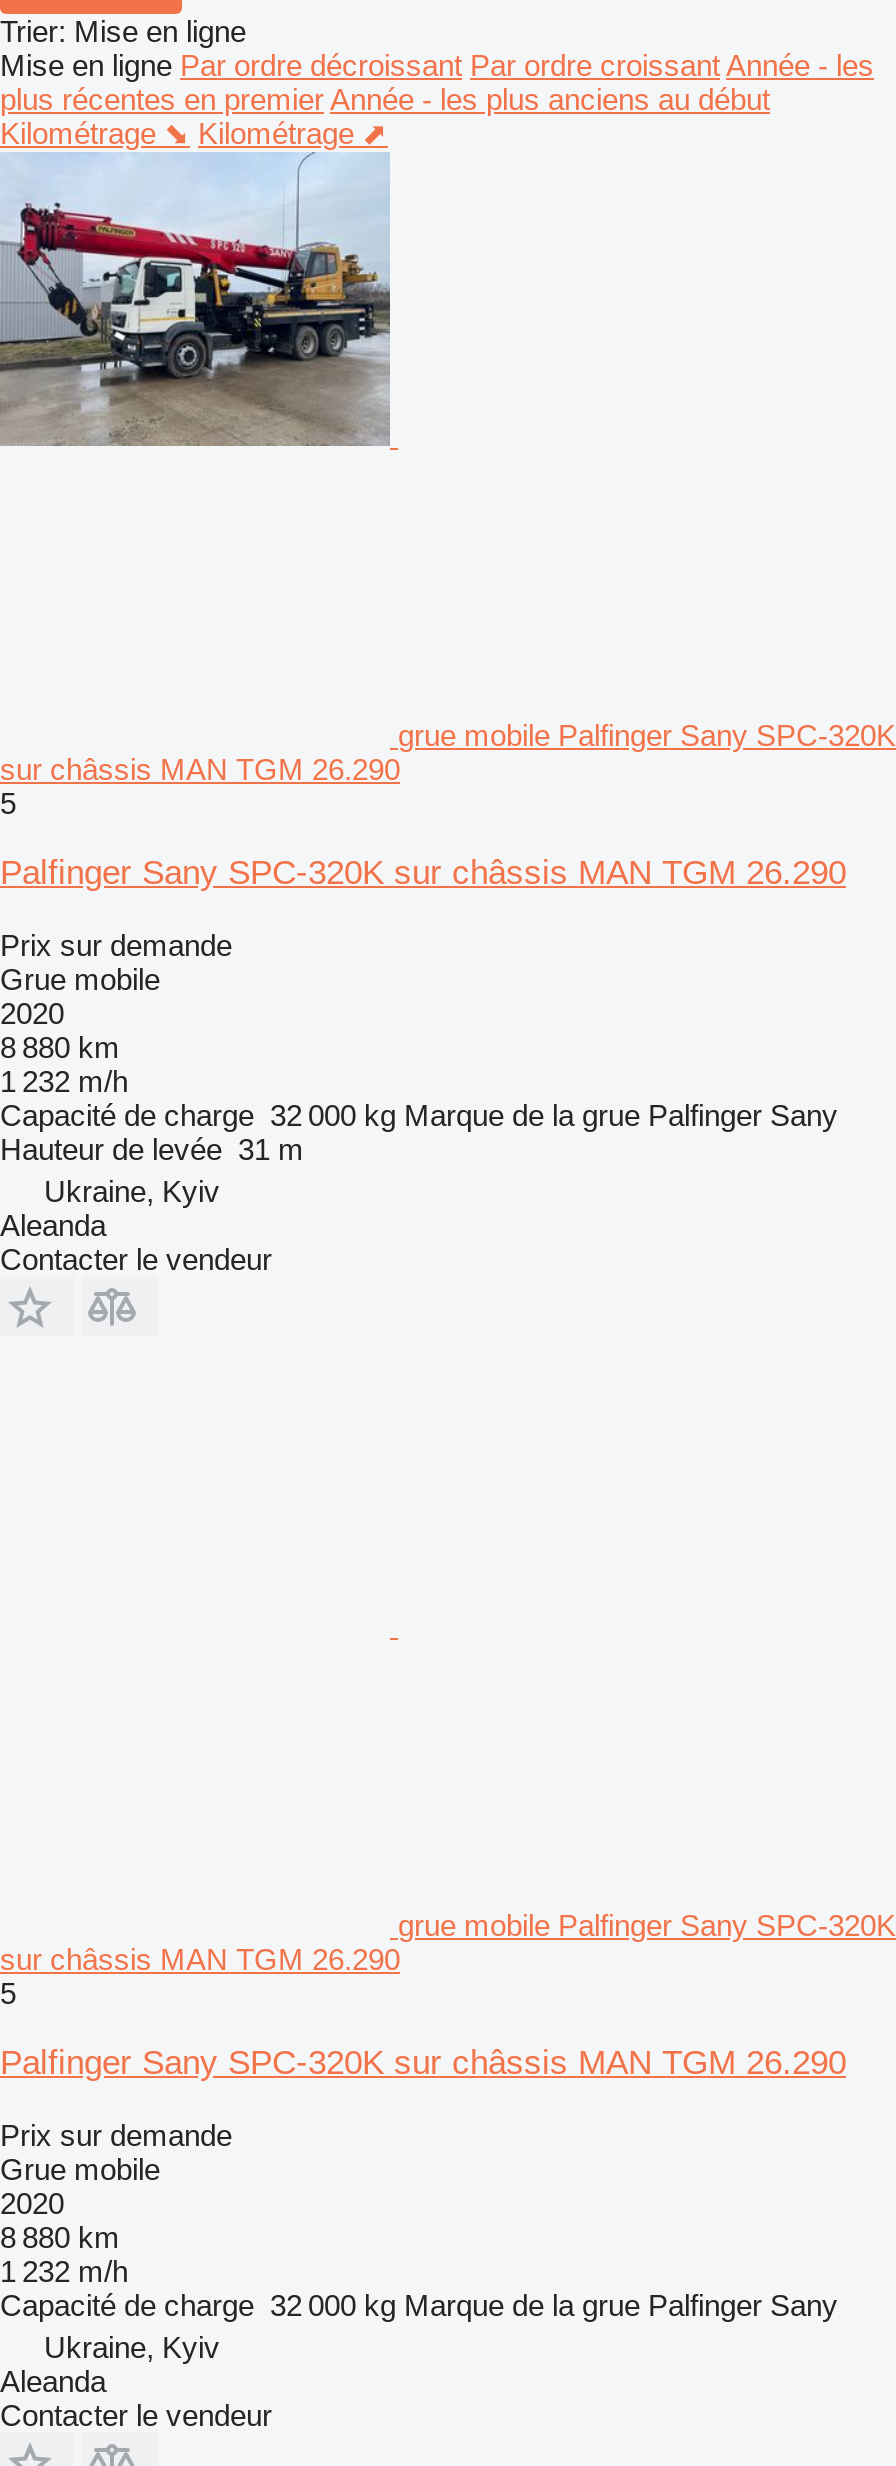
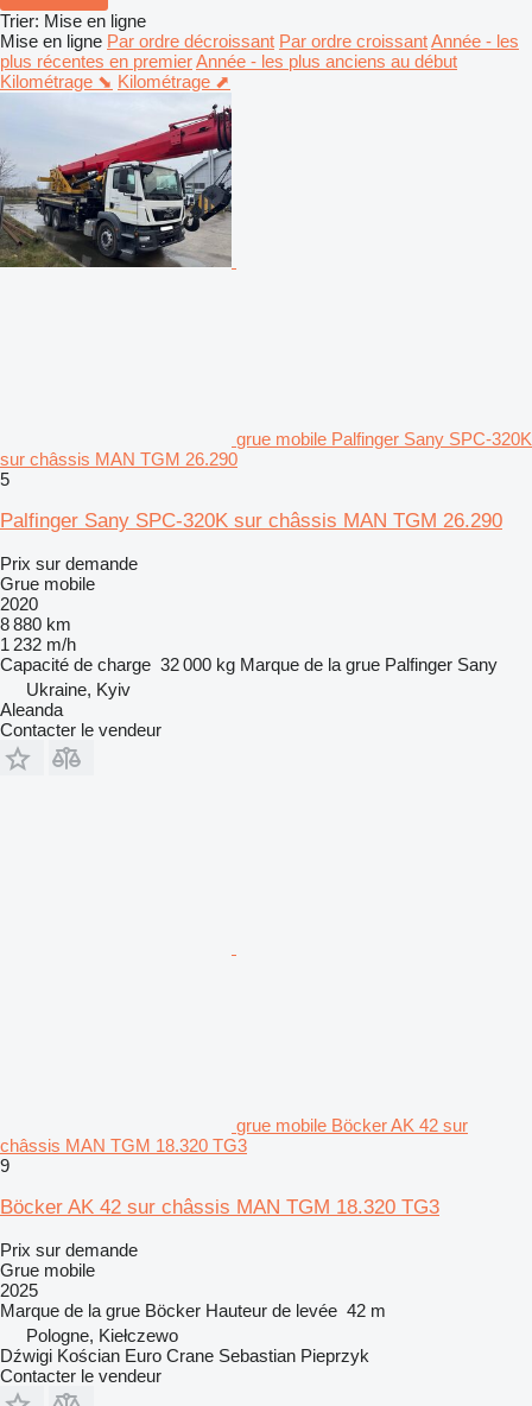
- [image]
+ [image]

- Hauteur de levée 31 m

- grue mobile Palfinger Sany SPC-320K
- sur châssis MAN TGM 26.290
- 5
+ grue mobile Böcker AK 42 sur
+ châssis MAN TGM 18.320 TG3
+ 9

- Palfinger Sany SPC-320K sur châssis MAN TGM 26.290
+ Böcker AK 42 sur châssis MAN TGM 18.320 TG3

- 2020
- 8 880 km
- 1 232 m/h
- Capacité de charge 32 000 kg Marque de la grue Palfinger Sany
- Ukraine, Kyiv
- Aleanda
+ 2025
+ Marque de la grue Böcker Hauteur de levée 42 m
+ Pologne, Kiełczewo
+ Dźwigi Kościan Euro Crane Sebastian Pieprzyk
